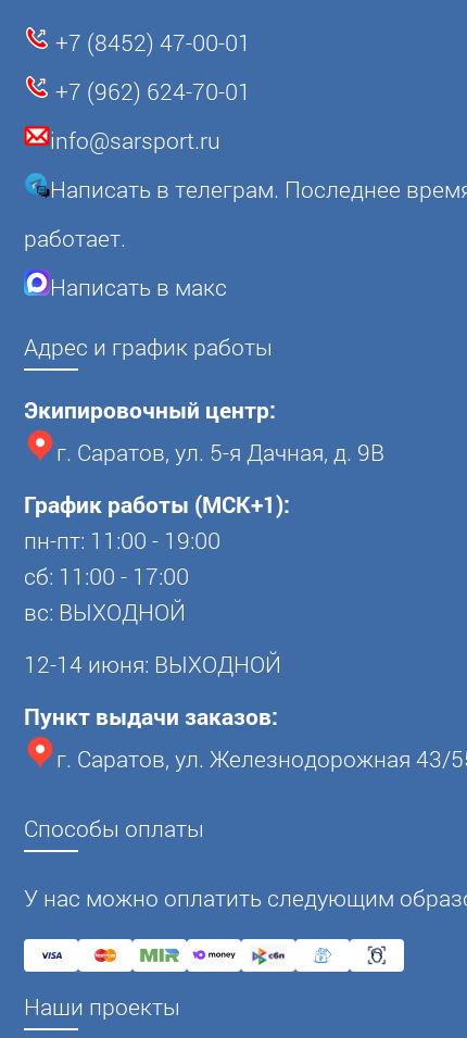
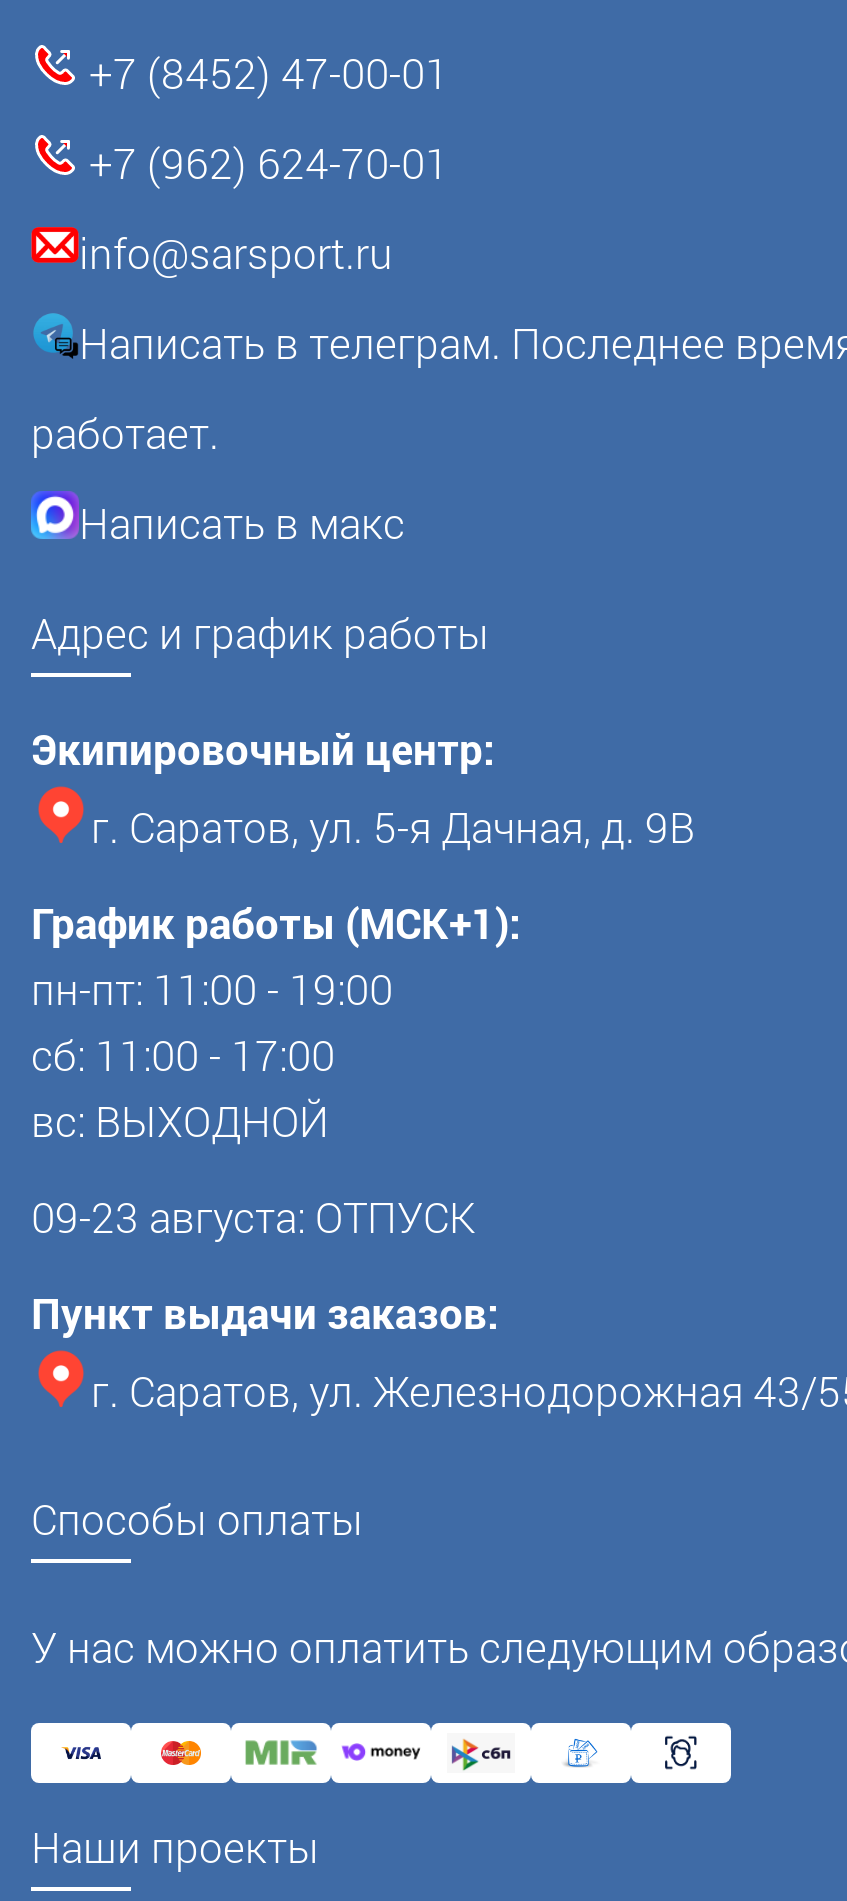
- 12-14 июня: ВЫХОДНОЙ
+ 09-23 августа: ОТПУСК
